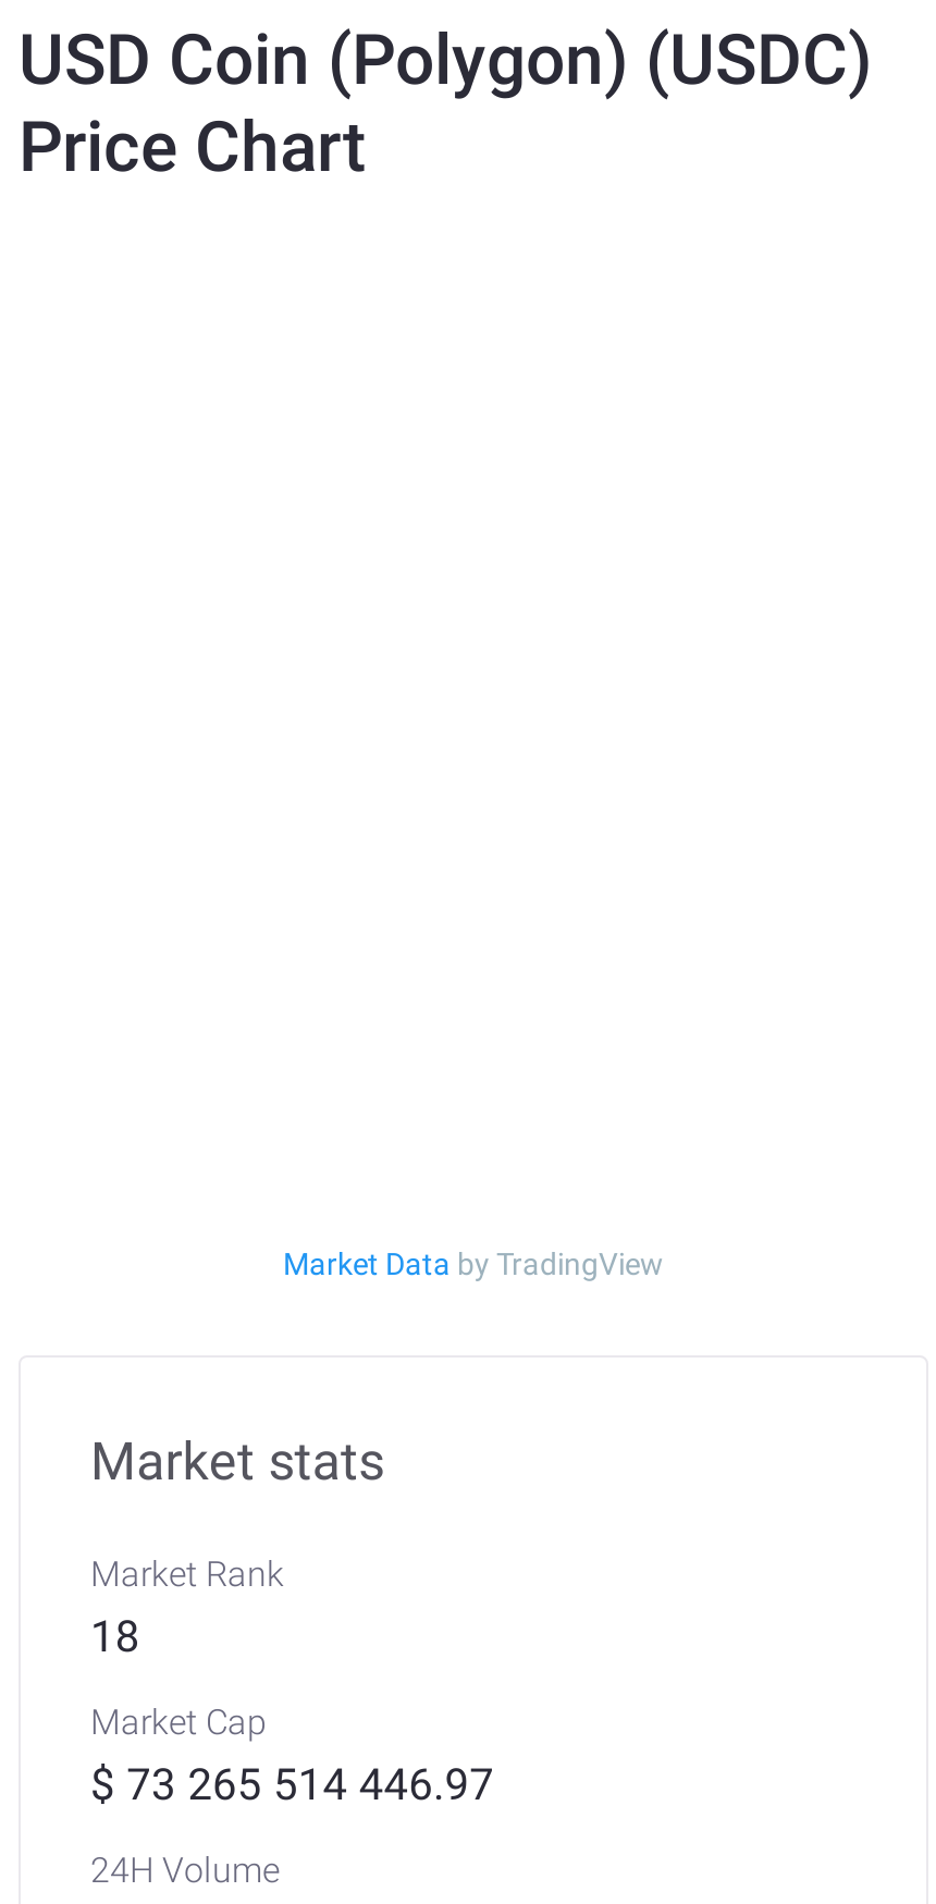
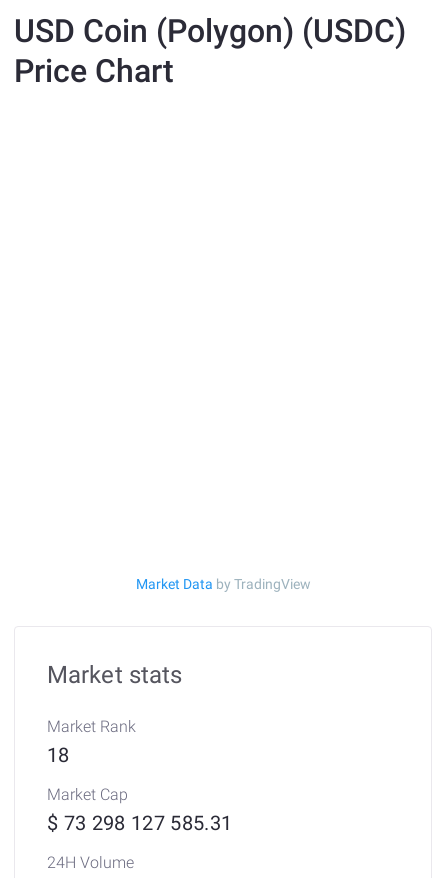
- $ 73 265 514 446.97
+ $ 73 298 127 585.31
